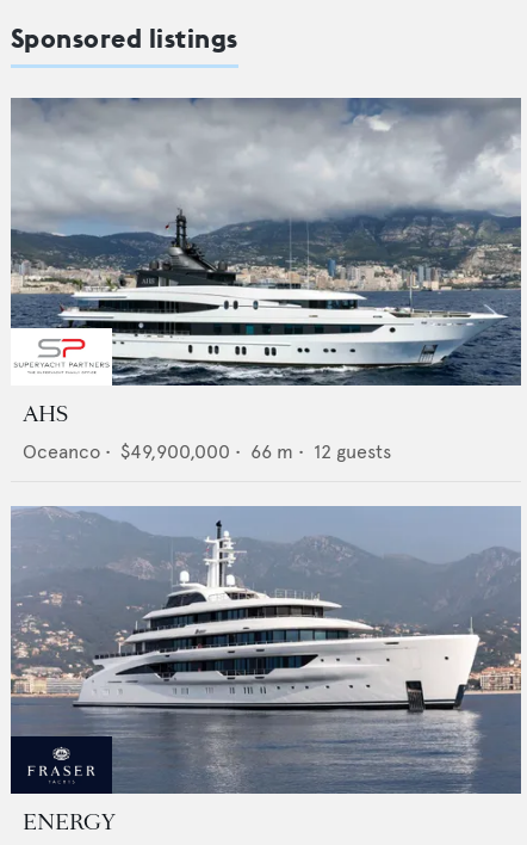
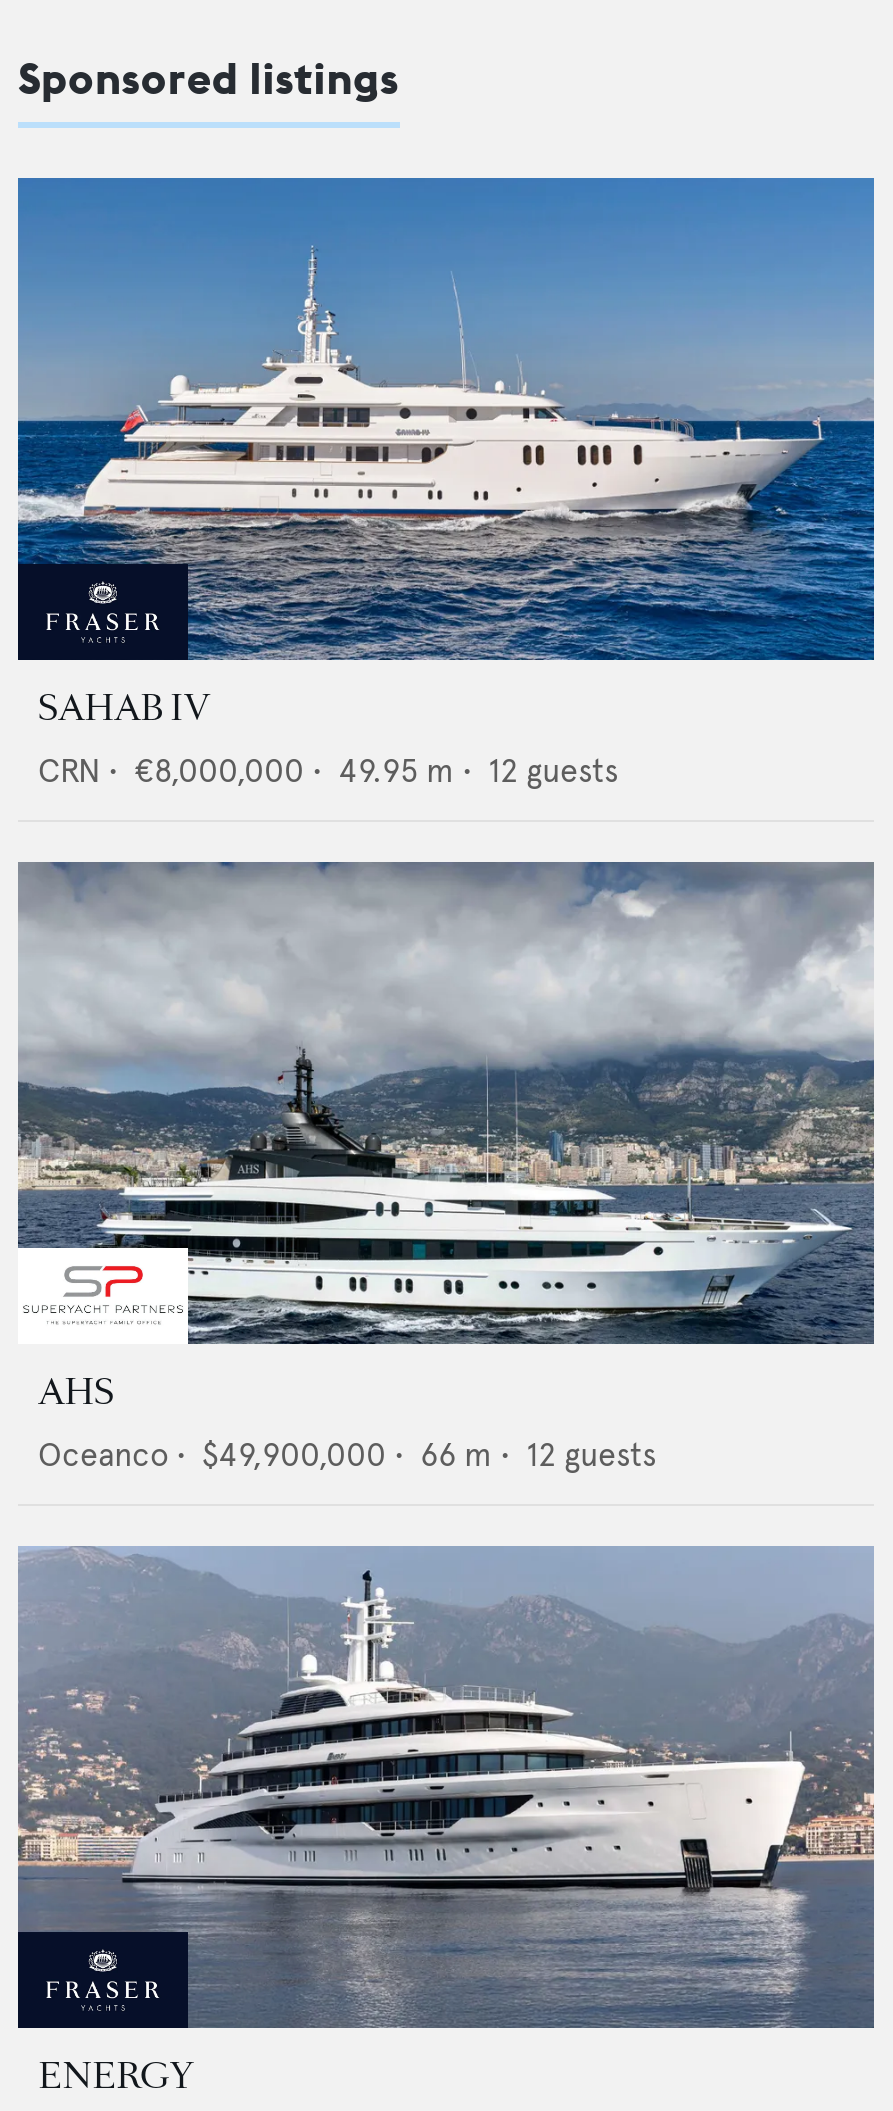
+ [image]
+ SAHAB IV
+ CRN • €8,000,000 • 49.95 m • 12 guests
